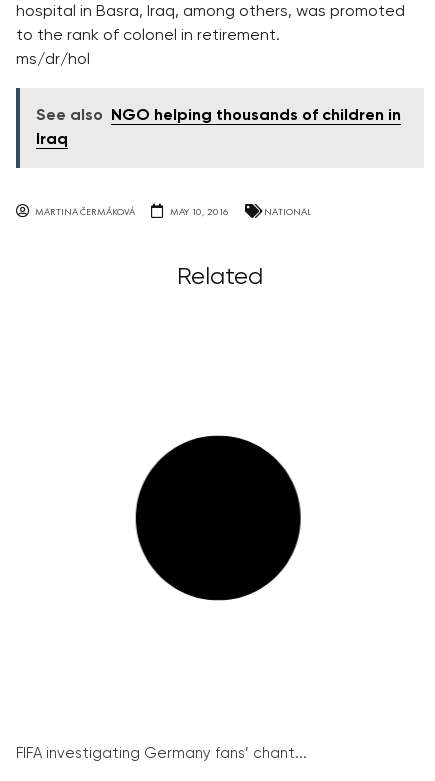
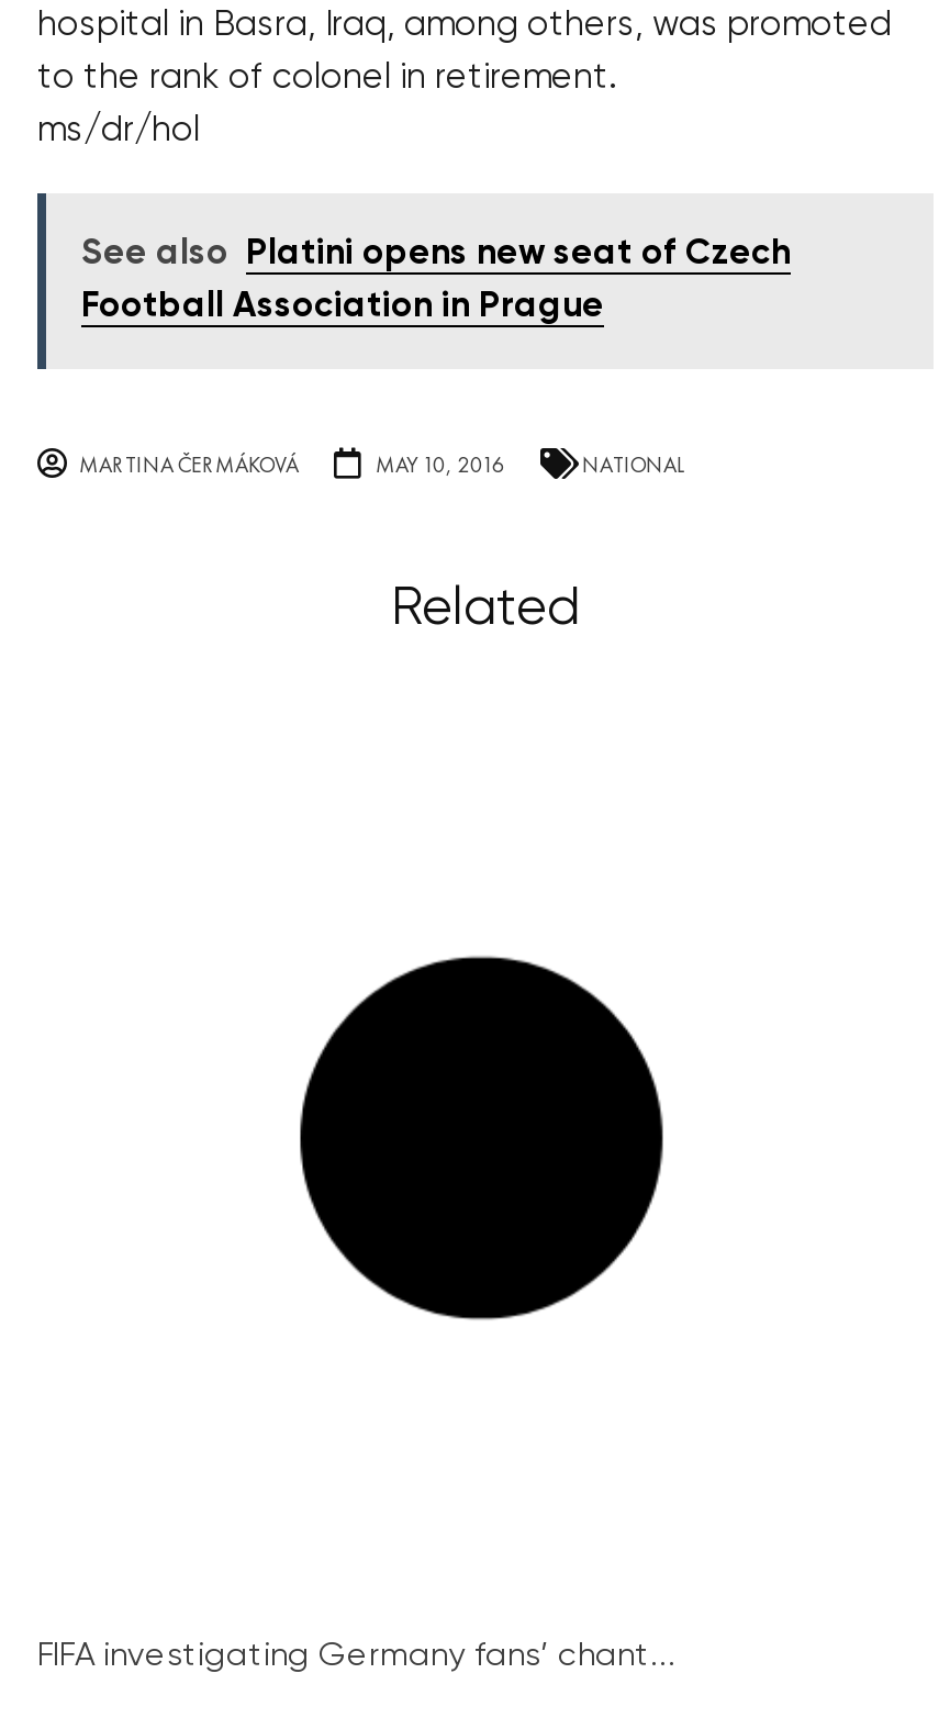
- See also NGO helping thousands of children in
+ See also Platini opens new seat of Czech

- Iraq
+ Football Association in Prague
